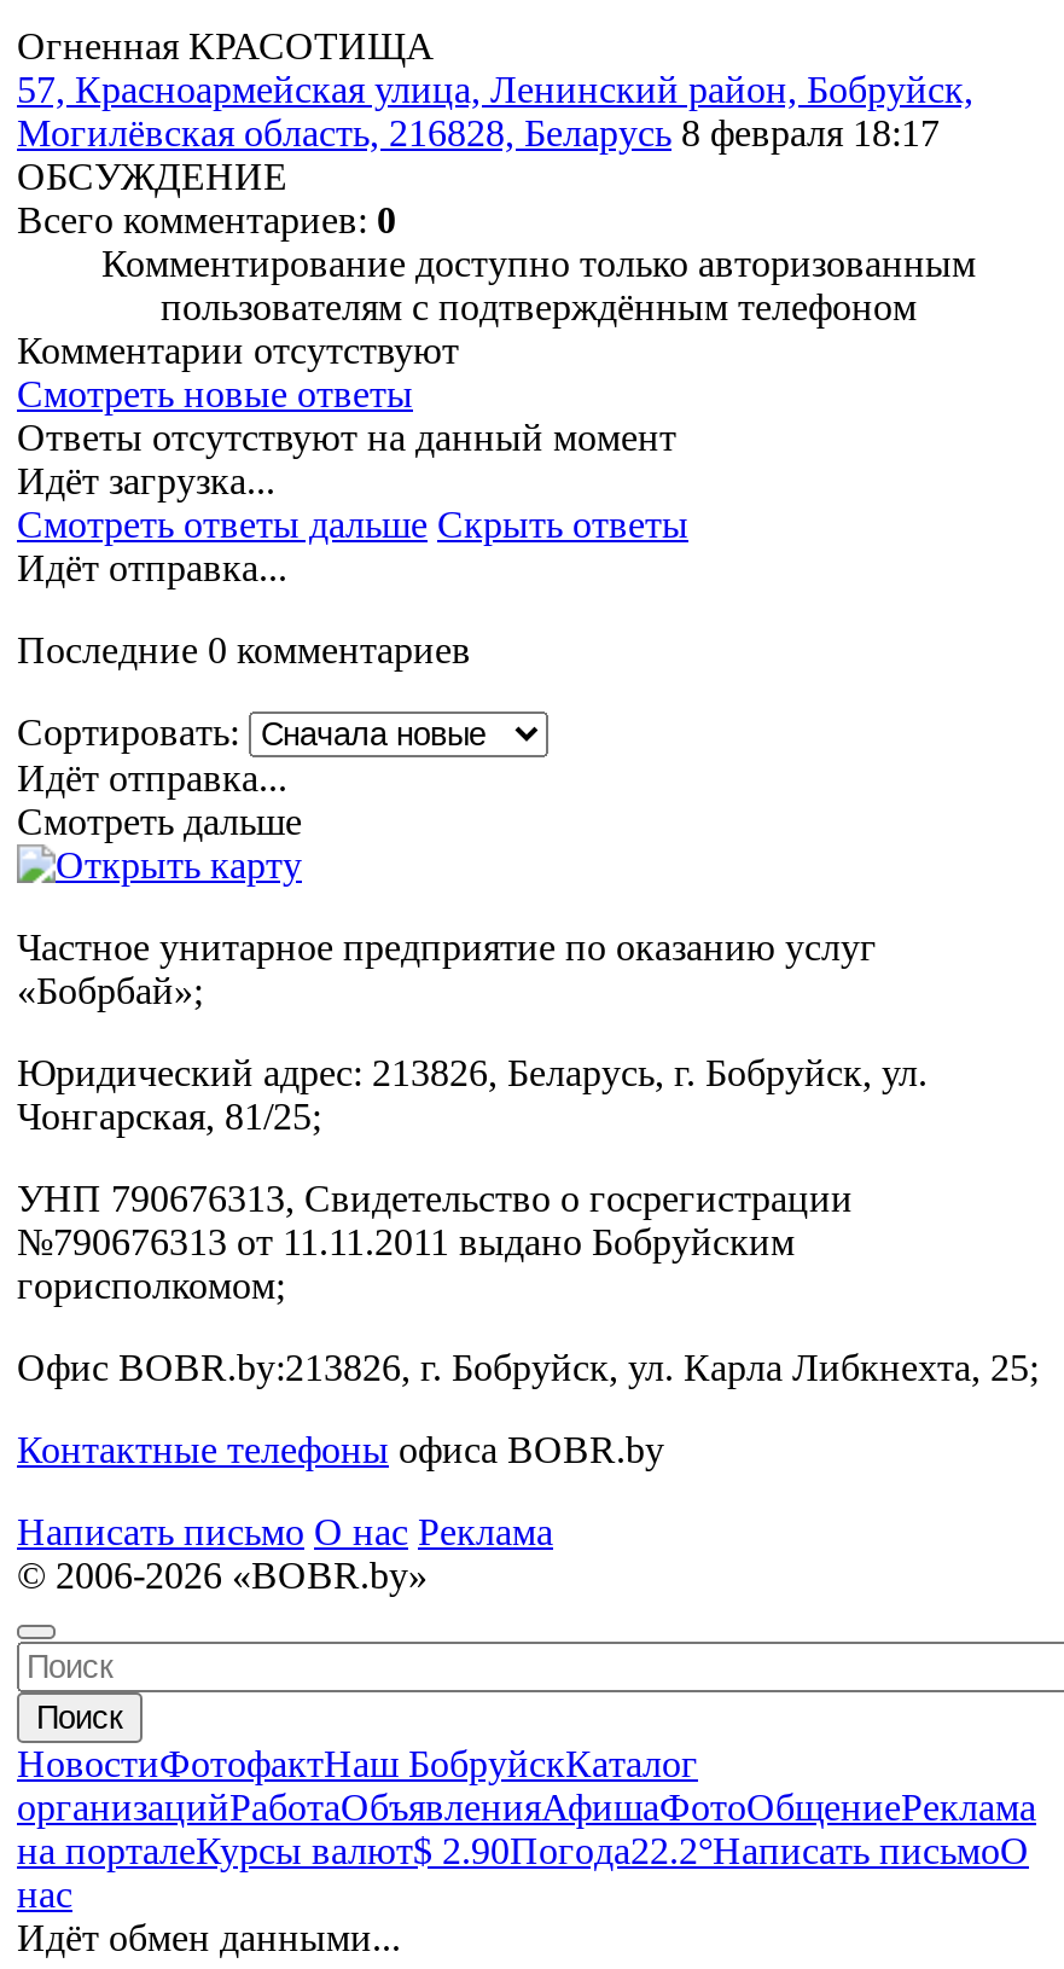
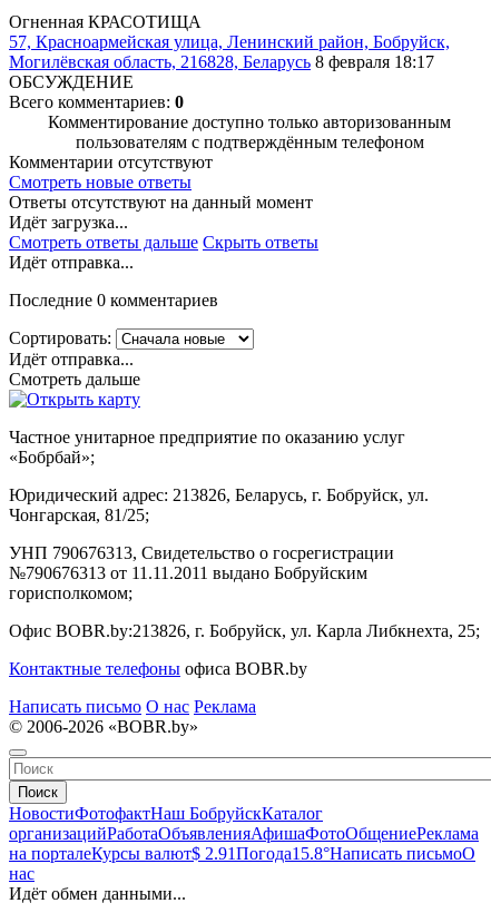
- на порталеКурсы валют$ 2.90Погода22.2°Написать письмоО
+ на порталеКурсы валют$ 2.91Погода15.8°Написать письмоО
